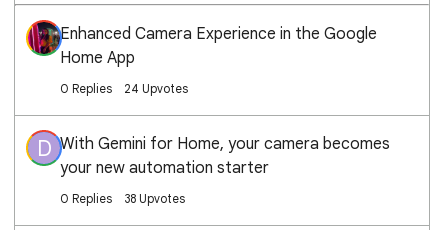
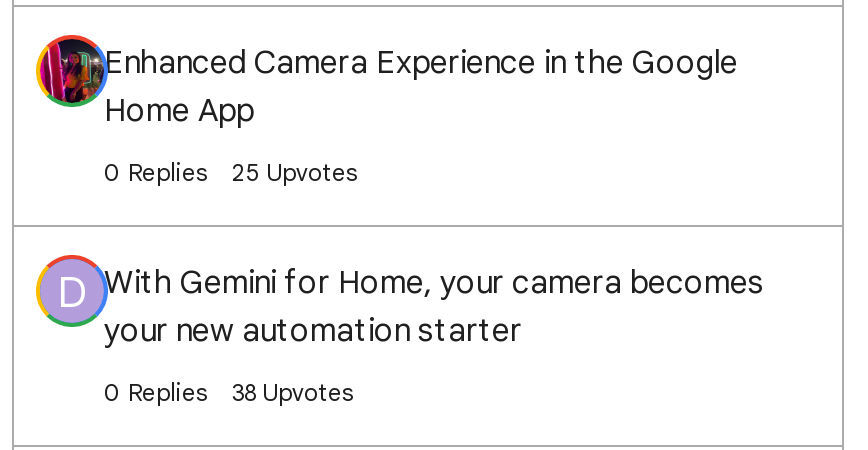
- 24 Upvotes
+ 25 Upvotes
